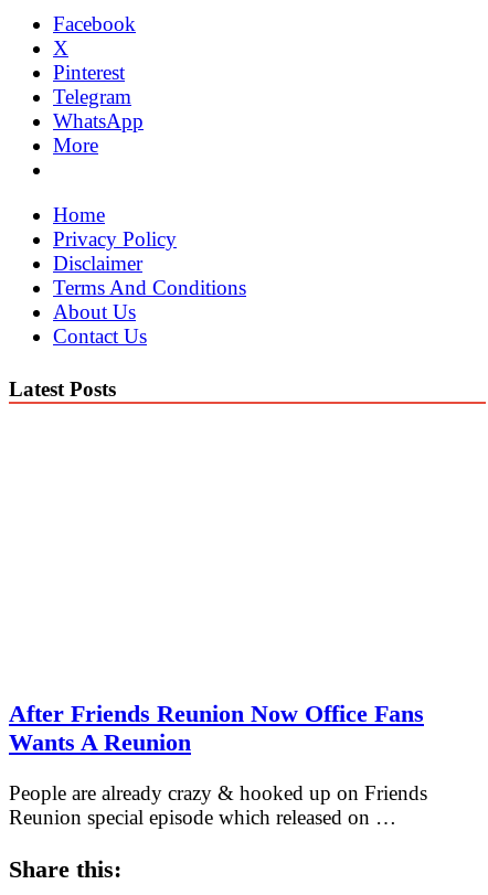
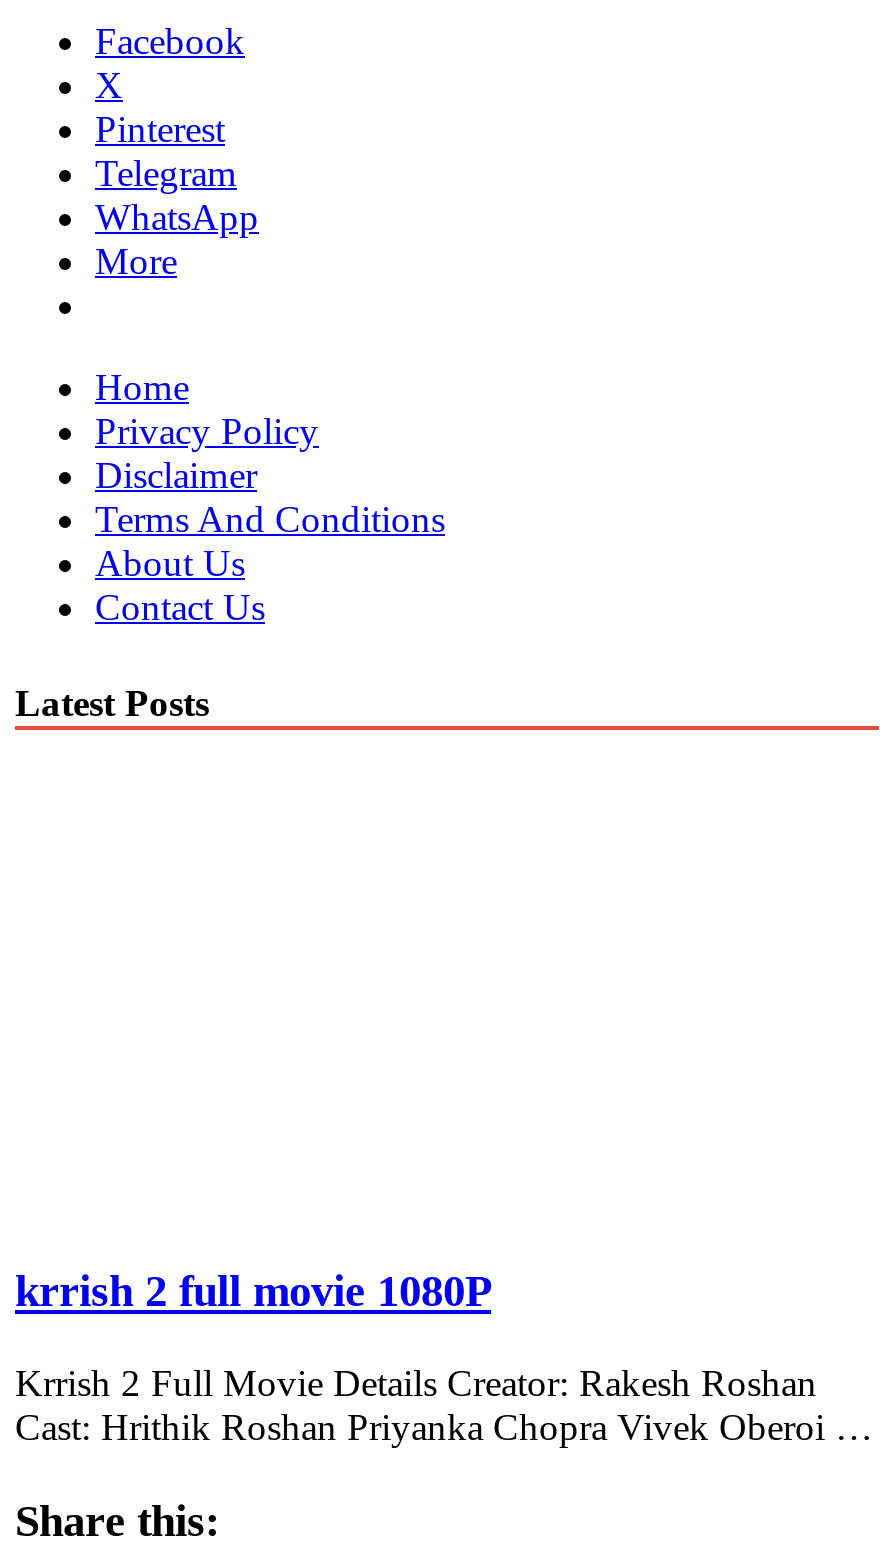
- After Friends Reunion Now Office Fans
- Wants A Reunion
+ krrish 2 full movie 1080P

- People are already crazy & hooked up on Friends
- Reunion special episode which released on …
+ Krrish 2 Full Movie Details Creator: Rakesh Roshan
+ Cast: Hrithik Roshan Priyanka Chopra Vivek Oberoi …
